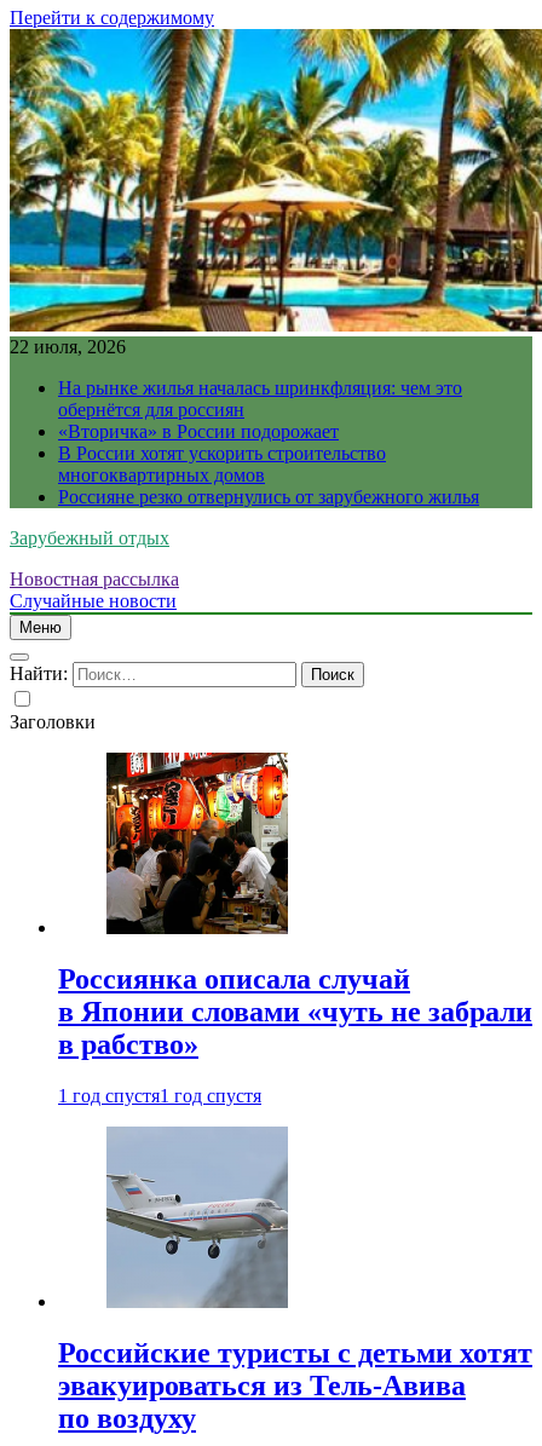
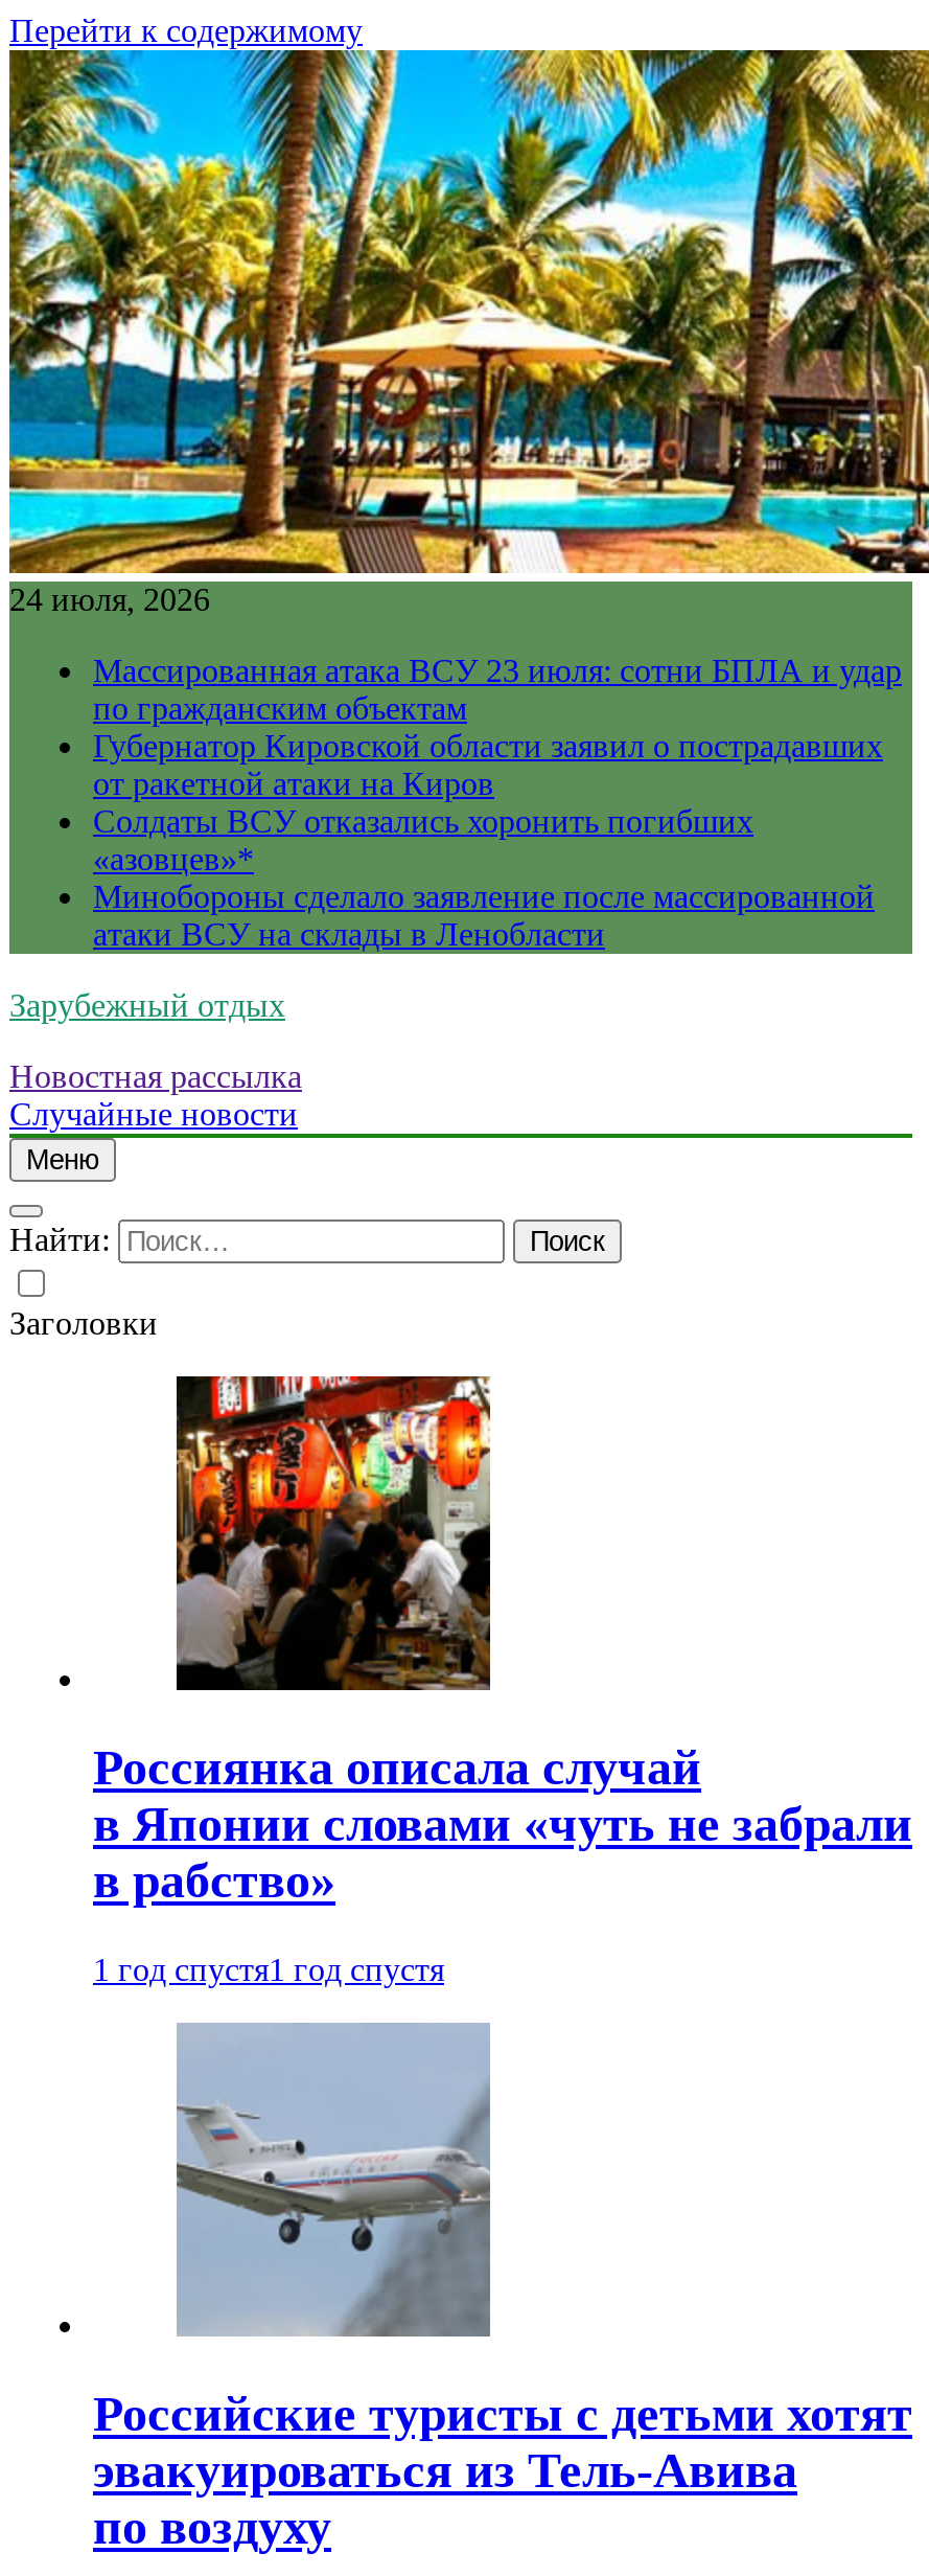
- 22 июля, 2026
+ 24 июля, 2026

- На рынке жилья началась шринкфляция: чем это
- обернётся для россиян
- «Вторичка» в России подорожает
- В России хотят ускорить строительство
- многоквартирных домов
- Россияне резко отвернулись от зарубежного жилья
+ Массированная атака ВСУ 23 июля: сотни БПЛА и удар
+ по гражданским объектам
+ Губернатор Кировской области заявил о пострадавших
+ от ракетной атаки на Киров
+ Солдаты ВСУ отказались хоронить погибших
+ «азовцев»*
+ Минобороны сделало заявление после массированной
+ атаки ВСУ на склады в Ленобласти
